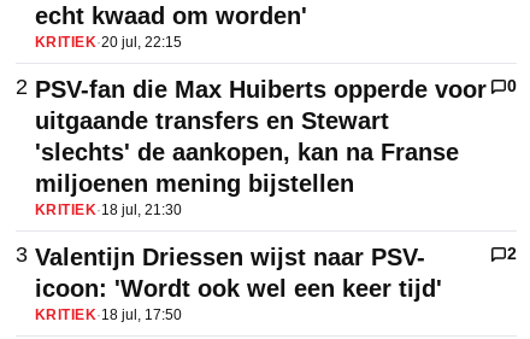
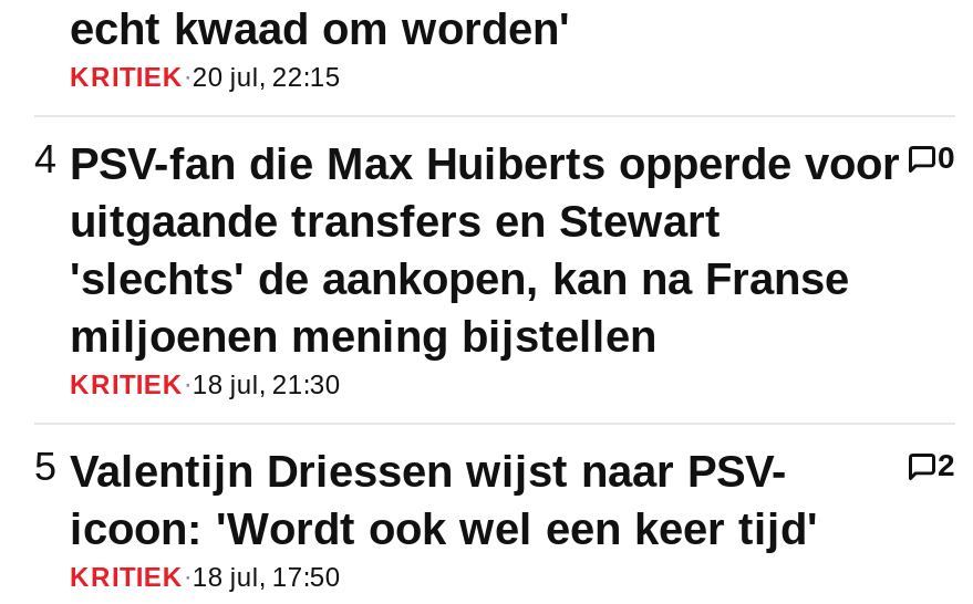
- 2 PSV-fan die Max Huiberts opperde voor
+ 4 PSV-fan die Max Huiberts opperde voor

- 3 Valentijn Driessen wijst naar PSV-
+ 5 Valentijn Driessen wijst naar PSV-
